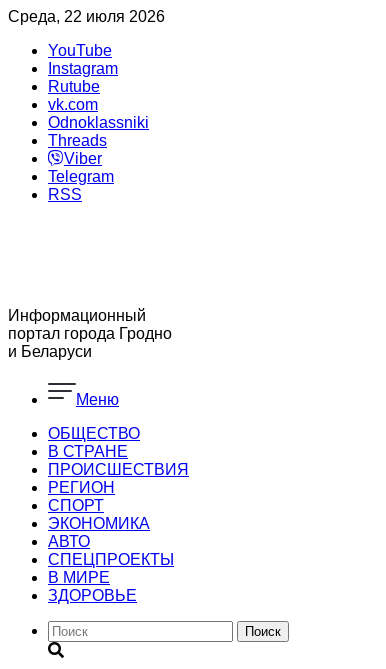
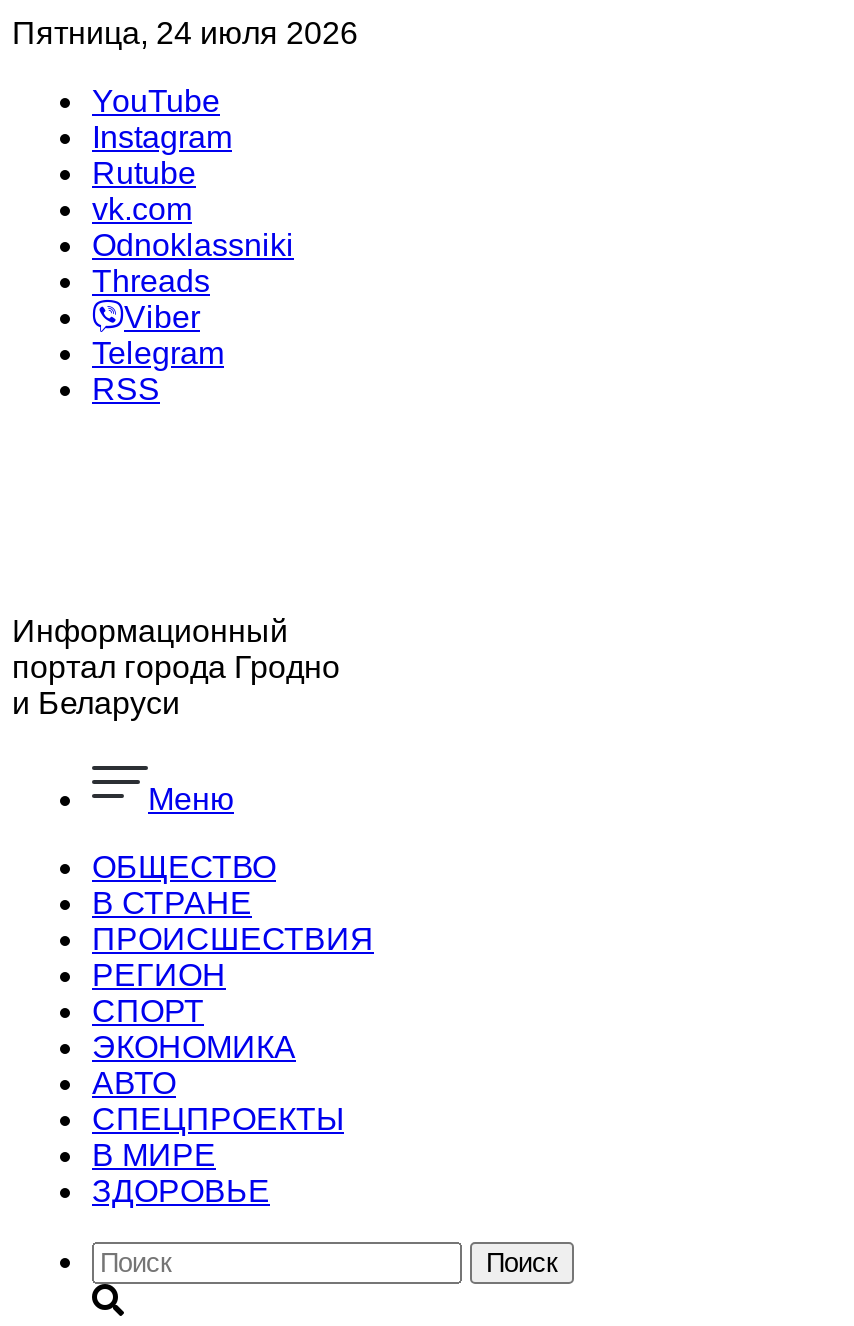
- Среда, 22 июля 2026
+ Пятница, 24 июля 2026
